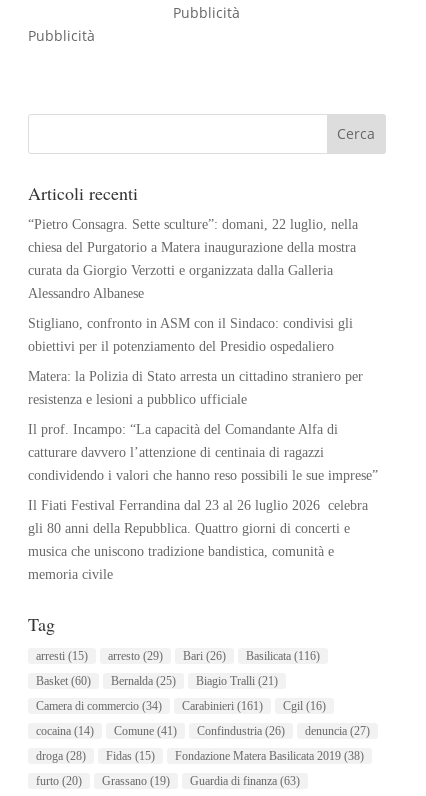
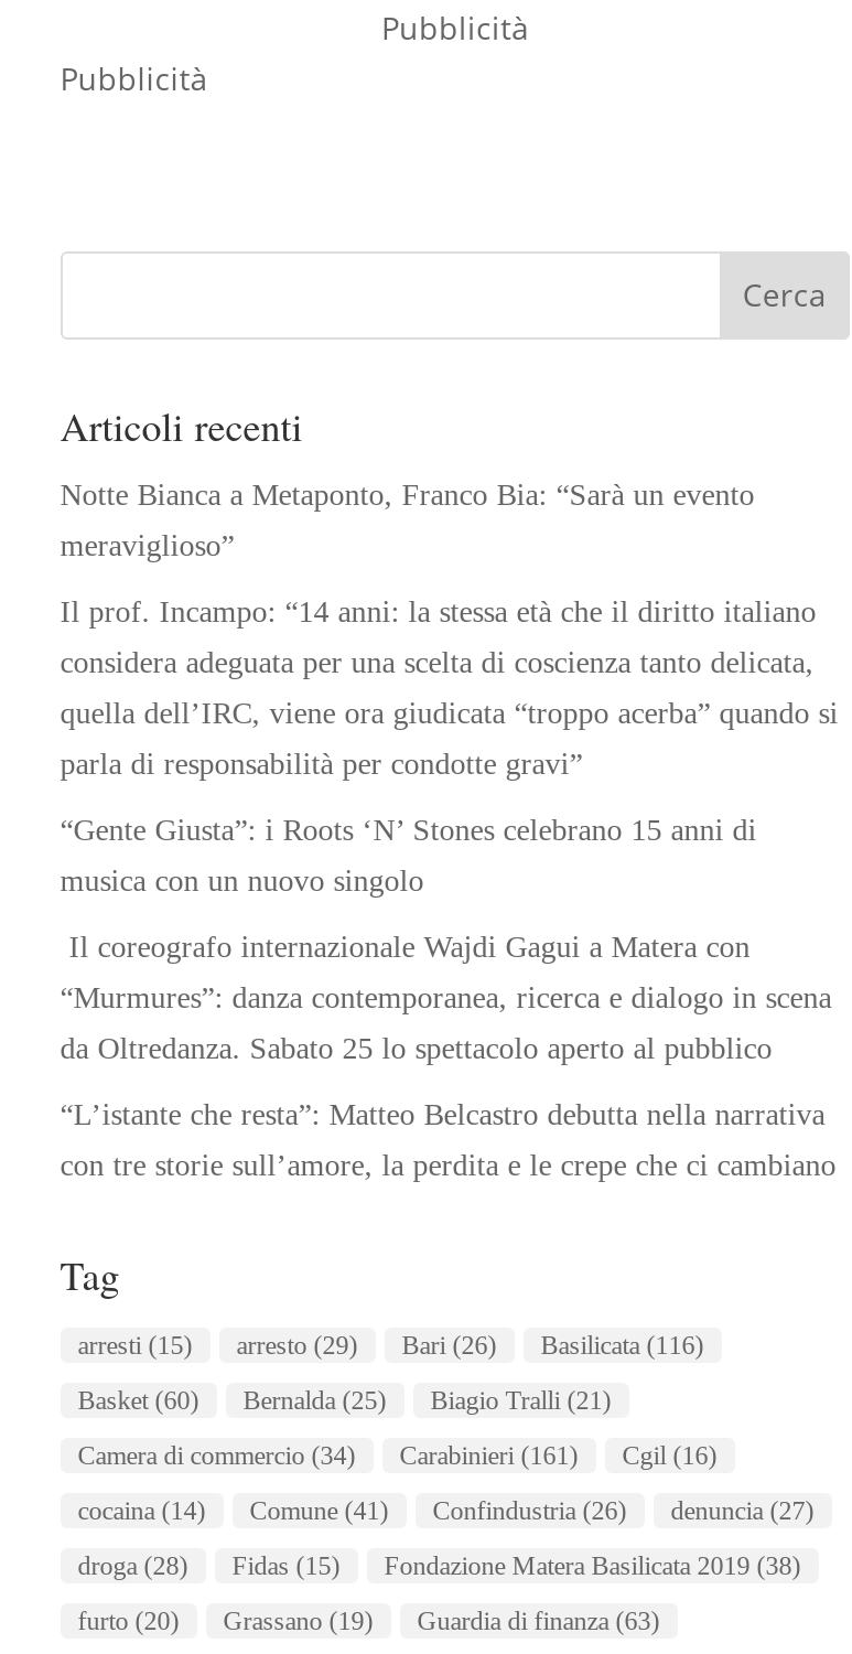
- “Pietro Consagra. Sette sculture”: domani, 22 luglio, nella
- chiesa del Purgatorio a Matera inaugurazione della mostra
- curata da Giorgio Verzotti e organizzata dalla Galleria
- Alessandro Albanese
- Stigliano, confronto in ASM con il Sindaco: condivisi gli
- obiettivi per il potenziamento del Presidio ospedaliero
- Matera: la Polizia di Stato arresta un cittadino straniero per
- resistenza e lesioni a pubblico ufficiale
- Il prof. Incampo: “La capacità del Comandante Alfa di
- catturare davvero l’attenzione di centinaia di ragazzi
- condividendo i valori che hanno reso possibili le sue imprese”
- Il Fiati Festival Ferrandina dal 23 al 26 luglio 2026 celebra
- gli 80 anni della Repubblica. Quattro giorni di concerti e
- musica che uniscono tradizione bandistica, comunità e
- memoria civile
+ Notte Bianca a Metaponto, Franco Bia: “Sarà un evento
+ meraviglioso”
+ Il prof. Incampo: “14 anni: la stessa età che il diritto italiano
+ considera adeguata per una scelta di coscienza tanto delicata,
+ quella dell’IRC, viene ora giudicata “troppo acerba” quando si
+ parla di responsabilità per condotte gravi”
+ “Gente Giusta”: i Roots ‘N’ Stones celebrano 15 anni di
+ musica con un nuovo singolo
+ Il coreografo internazionale Wajdi Gagui a Matera con
+ “Murmures”: danza contemporanea, ricerca e dialogo in scena
+ da Oltredanza. Sabato 25 lo spettacolo aperto al pubblico
+ “L’istante che resta”: Matteo Belcastro debutta nella narrativa
+ con tre storie sull’amore, la perdita e le crepe che ci cambiano
